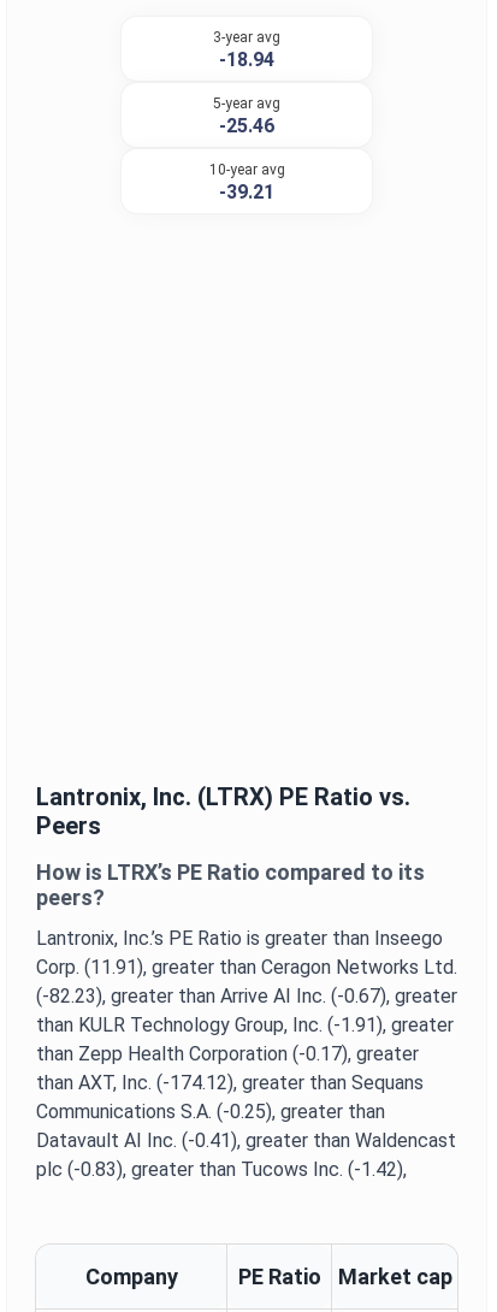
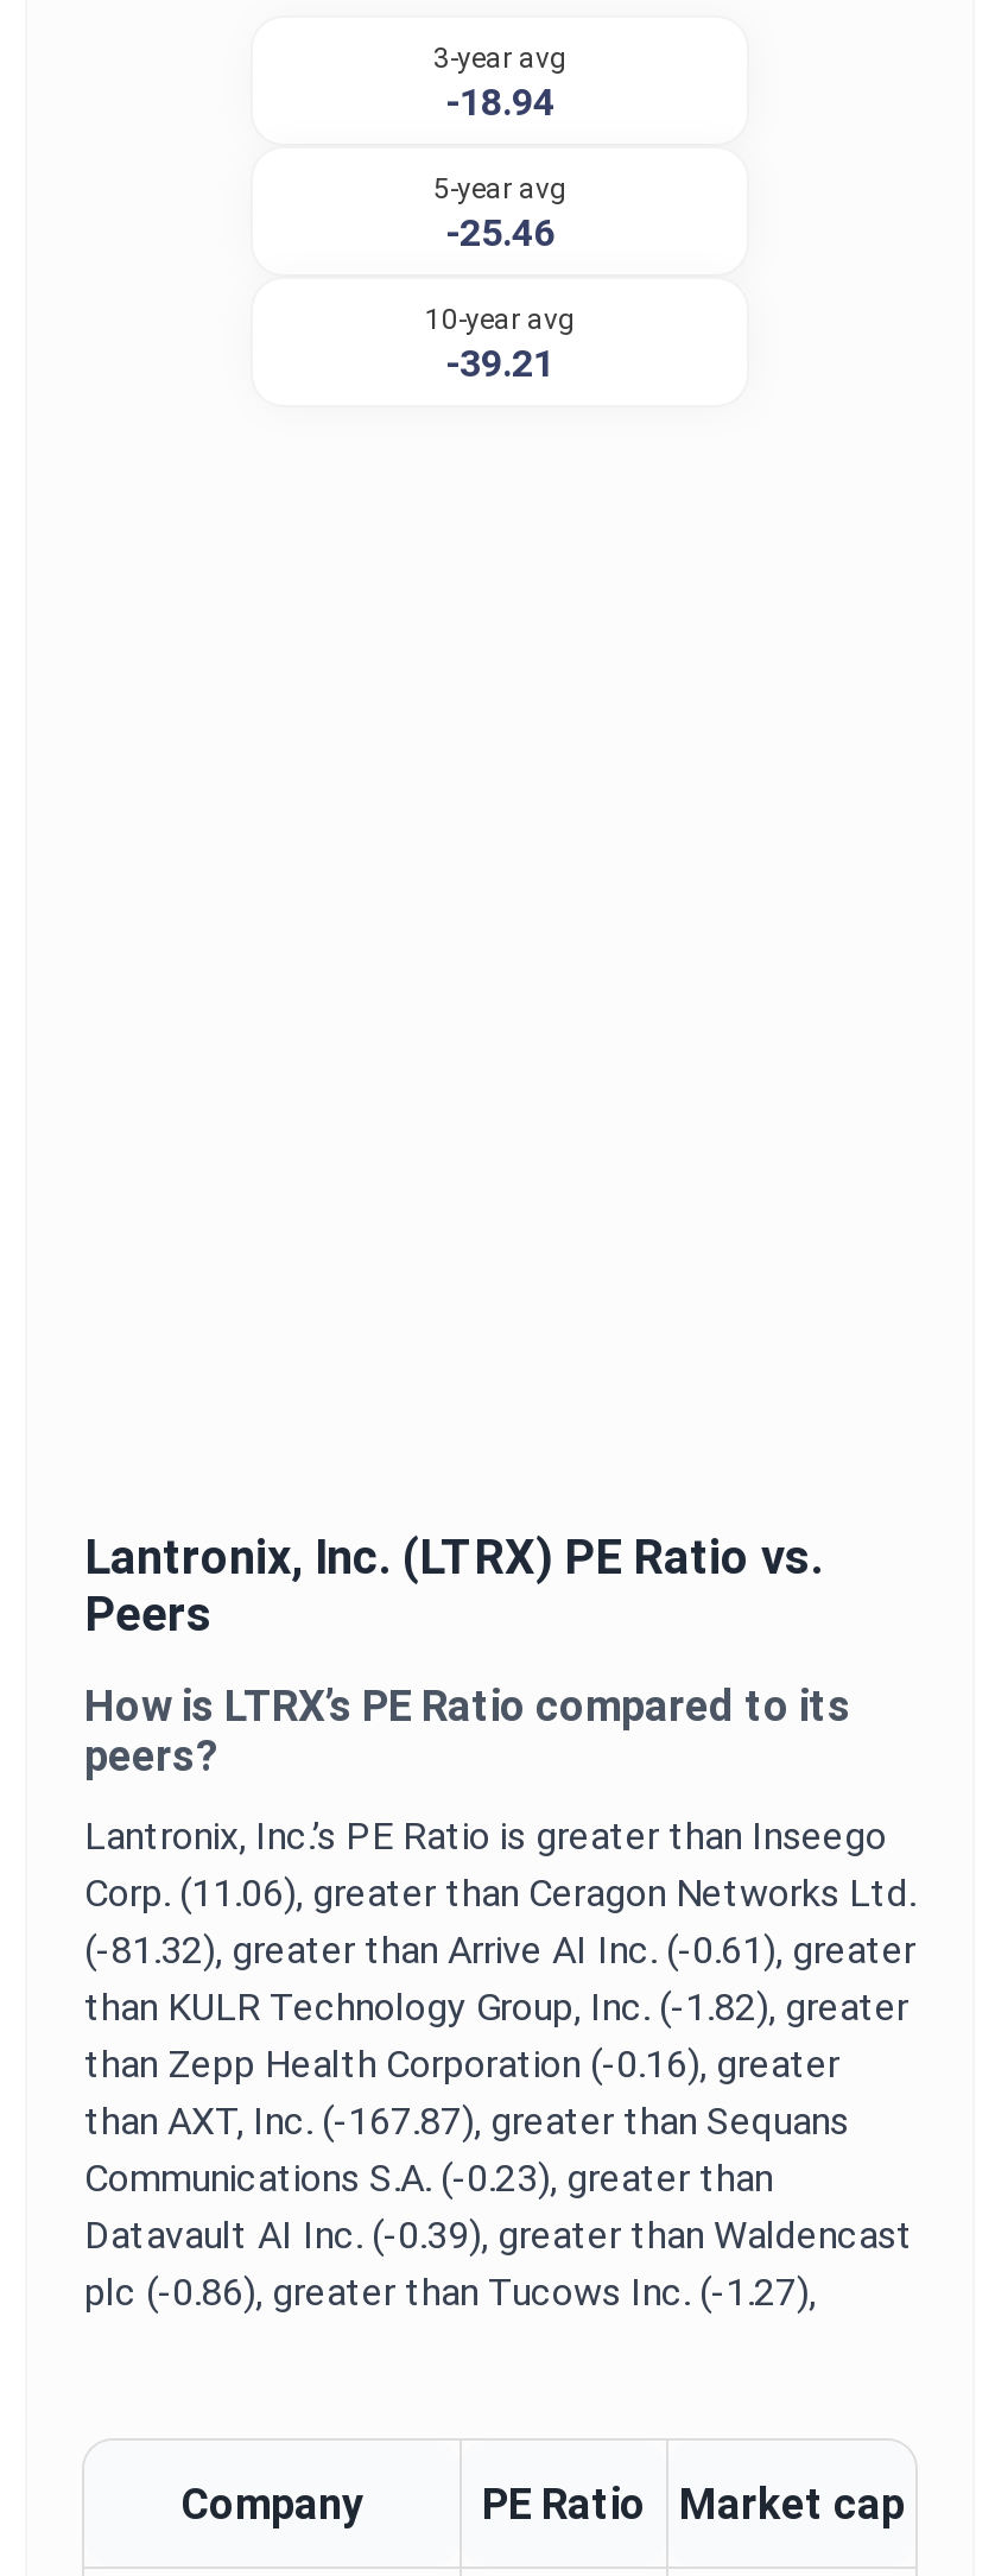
- Corp. (11.91), greater than Ceragon Networks Ltd.
+ Corp. (11.06), greater than Ceragon Networks Ltd.

- (-82.23), greater than Arrive AI Inc. (-0.67), greater
+ (-81.32), greater than Arrive AI Inc. (-0.61), greater

- than KULR Technology Group, Inc. (-1.91), greater
+ than KULR Technology Group, Inc. (-1.82), greater

- than Zepp Health Corporation (-0.17), greater
+ than Zepp Health Corporation (-0.16), greater

- than AXT, Inc. (-174.12), greater than Sequans
+ than AXT, Inc. (-167.87), greater than Sequans

- Communications S.A. (-0.25), greater than
+ Communications S.A. (-0.23), greater than

- Datavault AI Inc. (-0.41), greater than Waldencast
+ Datavault AI Inc. (-0.39), greater than Waldencast

- plc (-0.83), greater than Tucows Inc. (-1.42),
+ plc (-0.86), greater than Tucows Inc. (-1.27),
